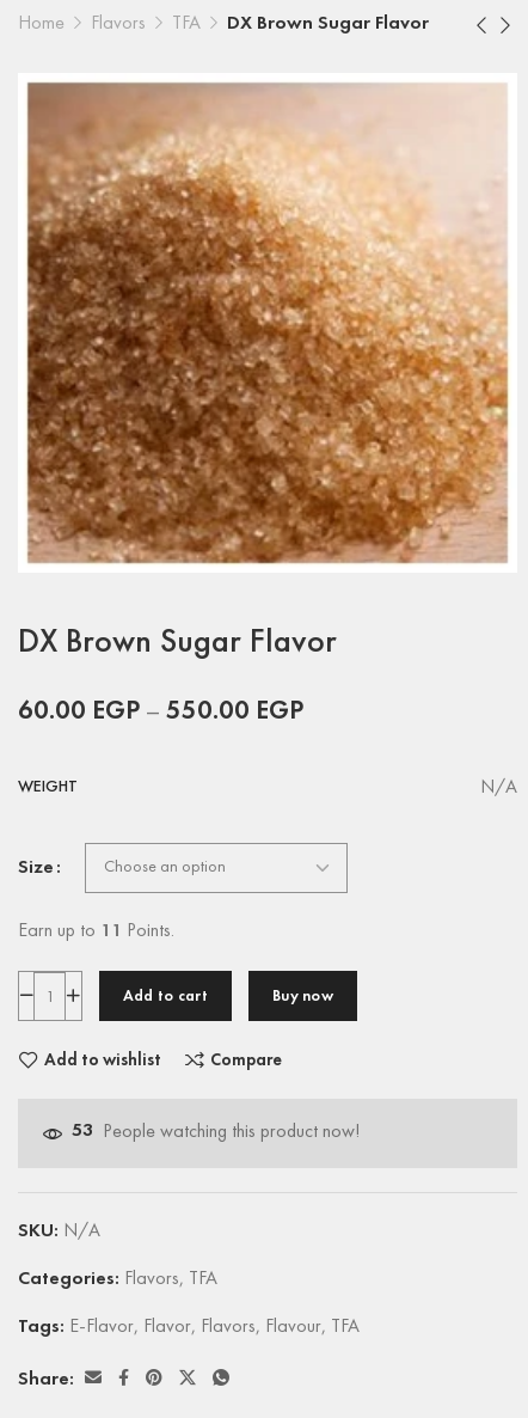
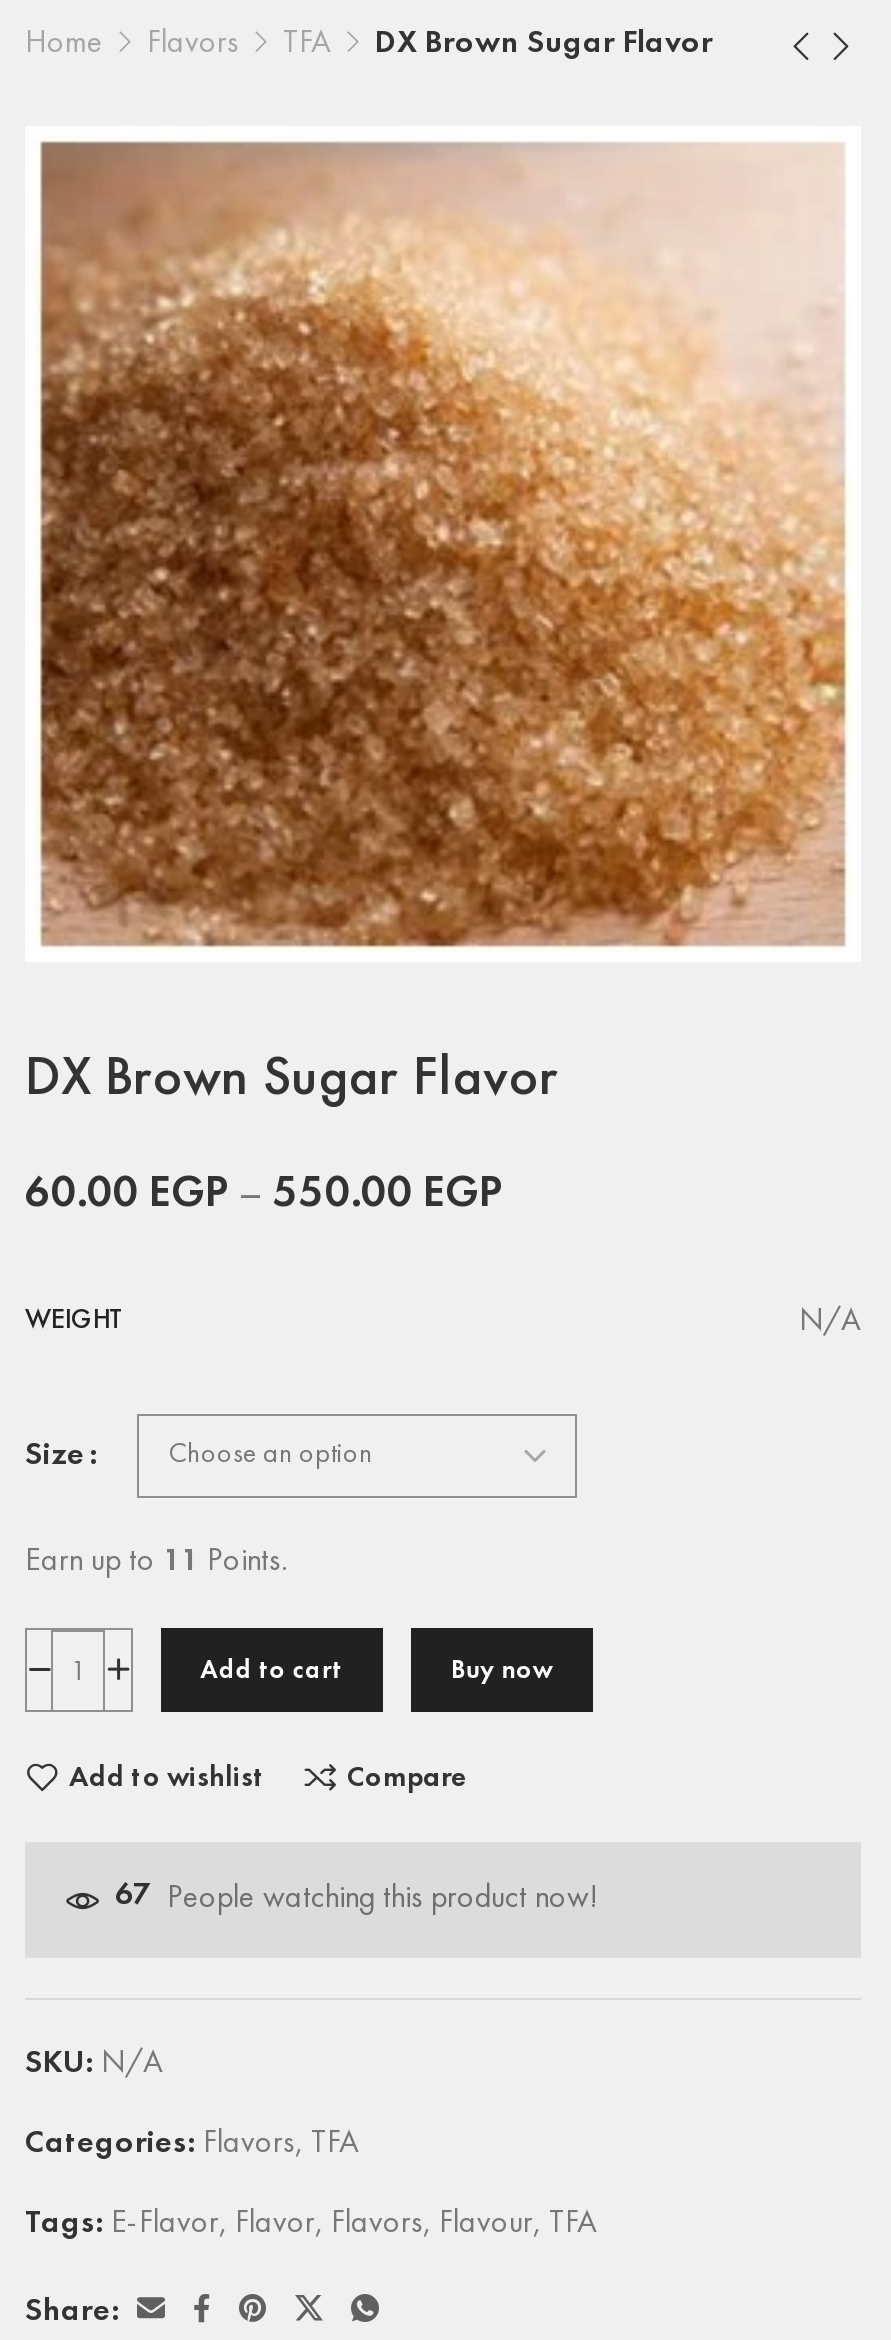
- 53 People watching this product now!
+ 67 People watching this product now!
